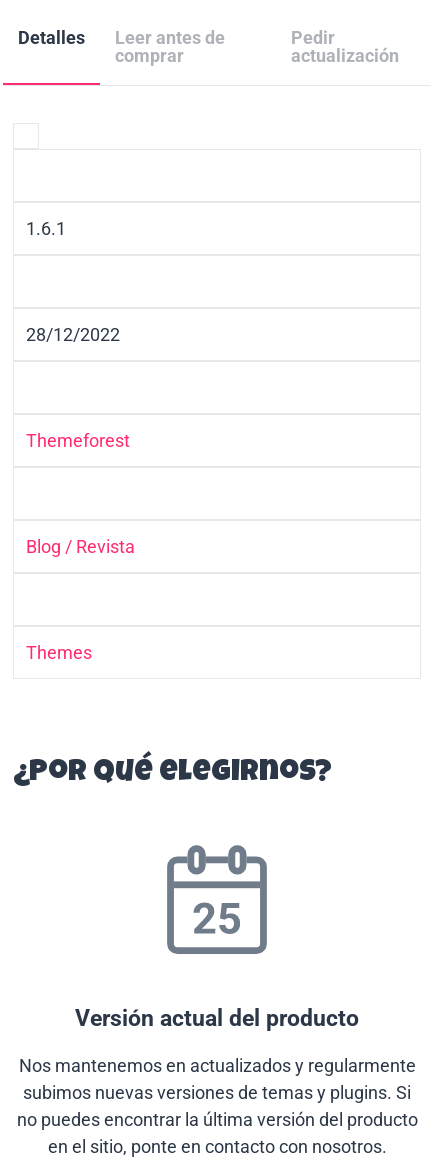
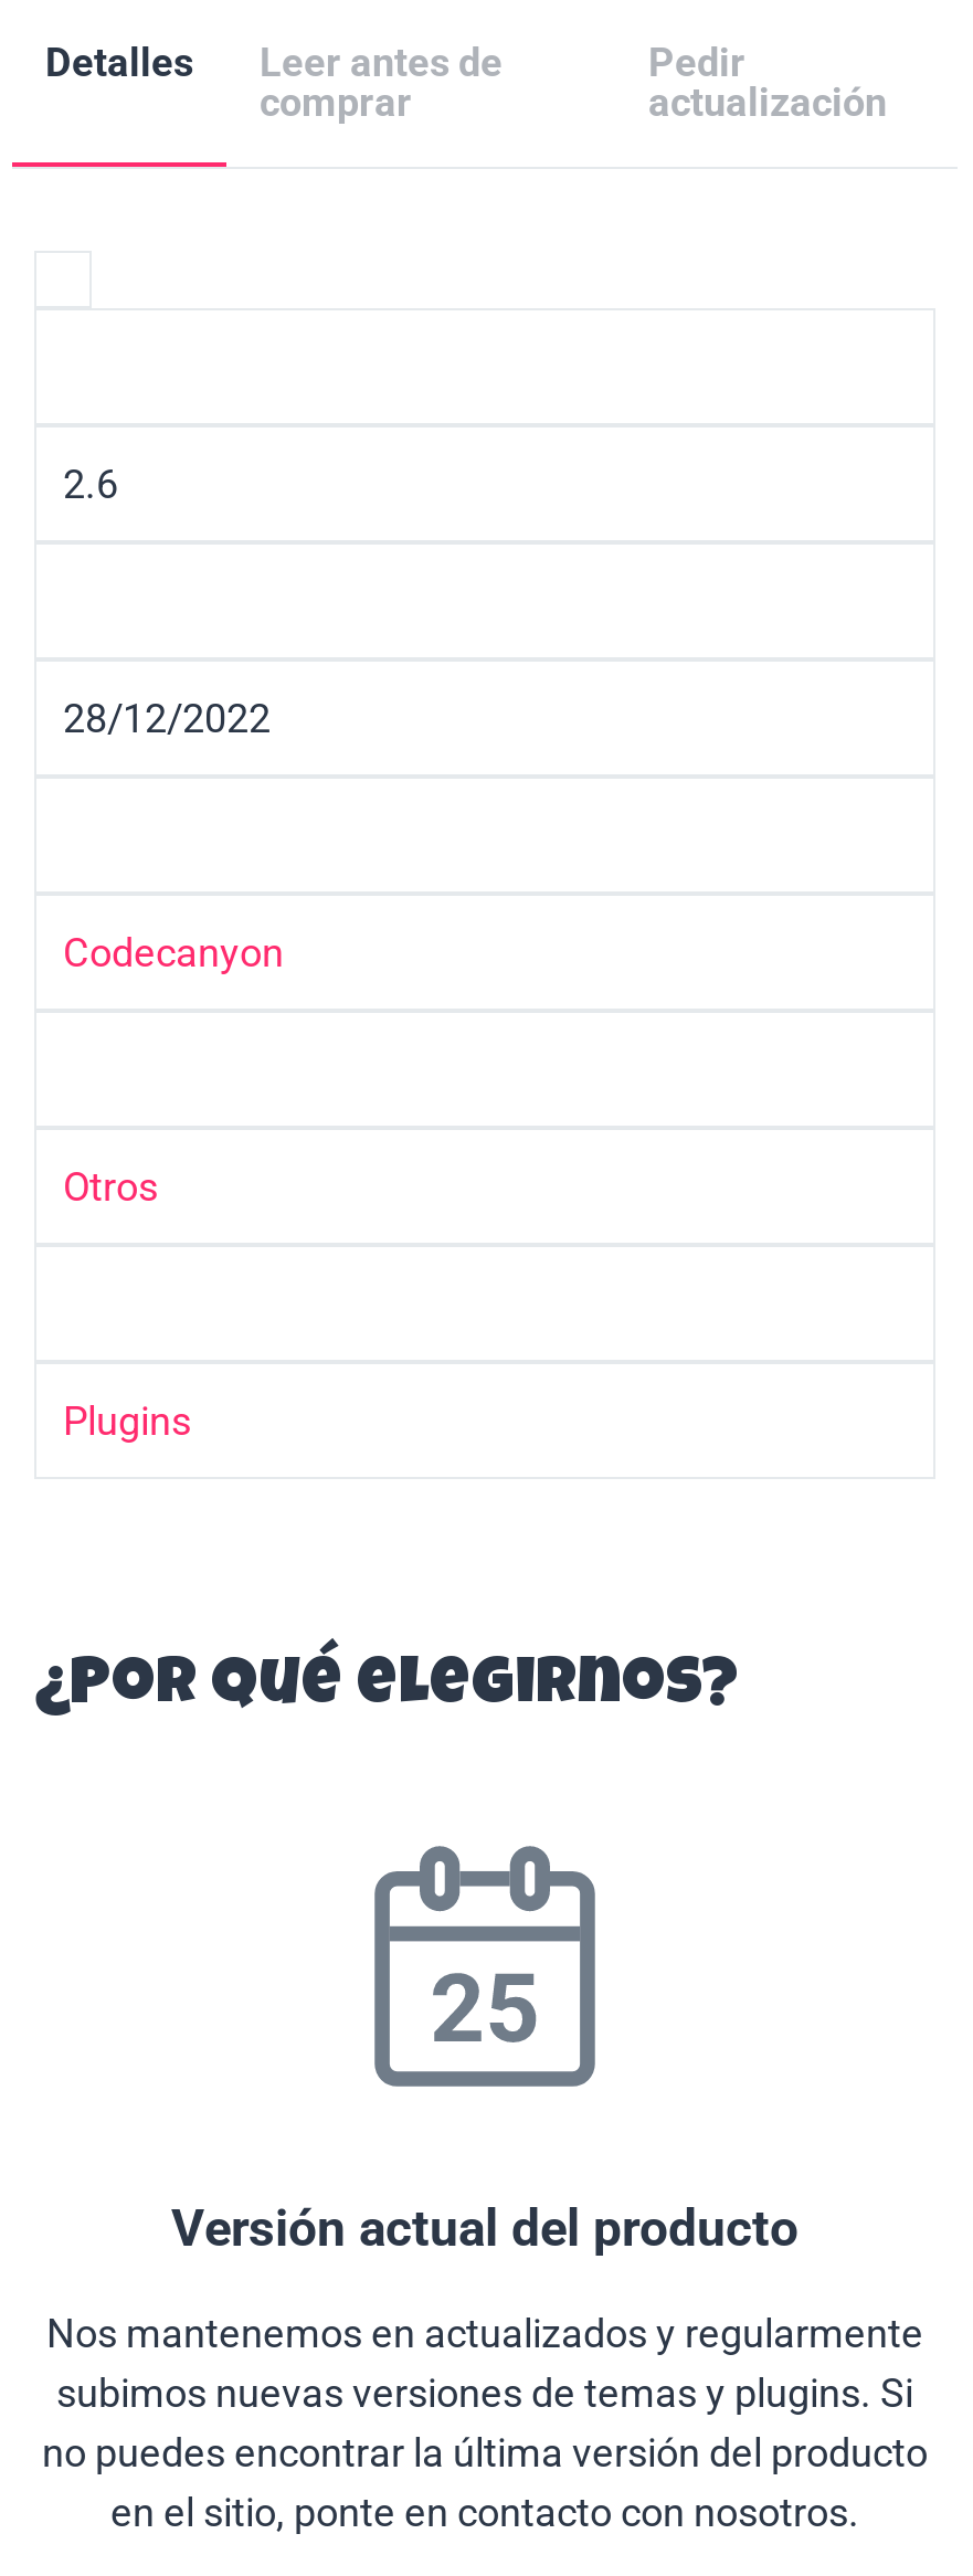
- 1.6.1
+ 2.6

- Themeforest
+ Codecanyon

- Blog / Revista
+ Otros

- Themes
+ Plugins
